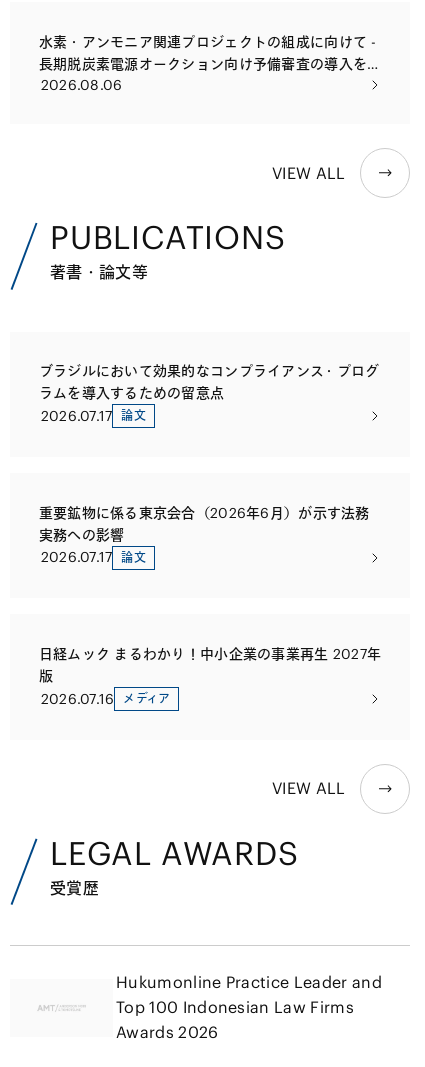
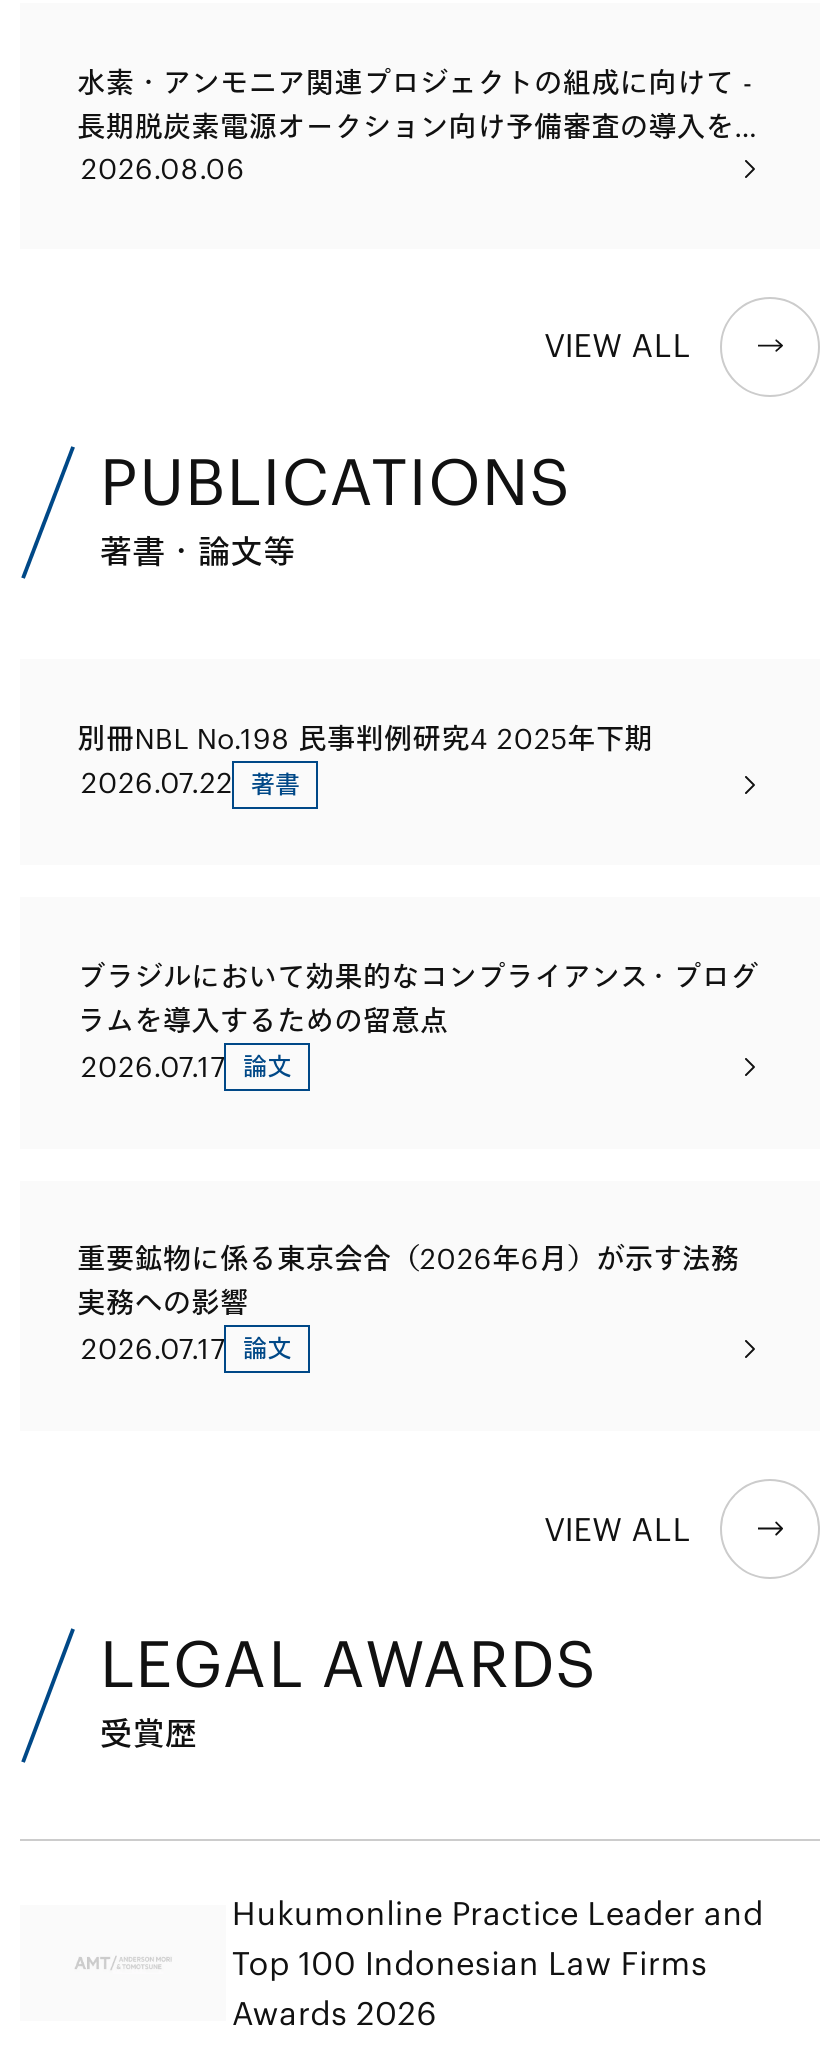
+ 別冊NBL No.198 民事判例研究4 2025年下期
+ 2026.07.22 著書

moved down: ブラジルにおいて効果的なコンプライアンス・プログ | ラムを導入するための留意点 | 2026.07.17 論文 | 重要鉱物に係る東京会合（2026年6月）が示す法務 | 実務への影響 | 2026.07.17 論文

- 日経ムック まるわかり！中小企業の事業再生 2027年
- 版
- 2026.07.16 メディア
